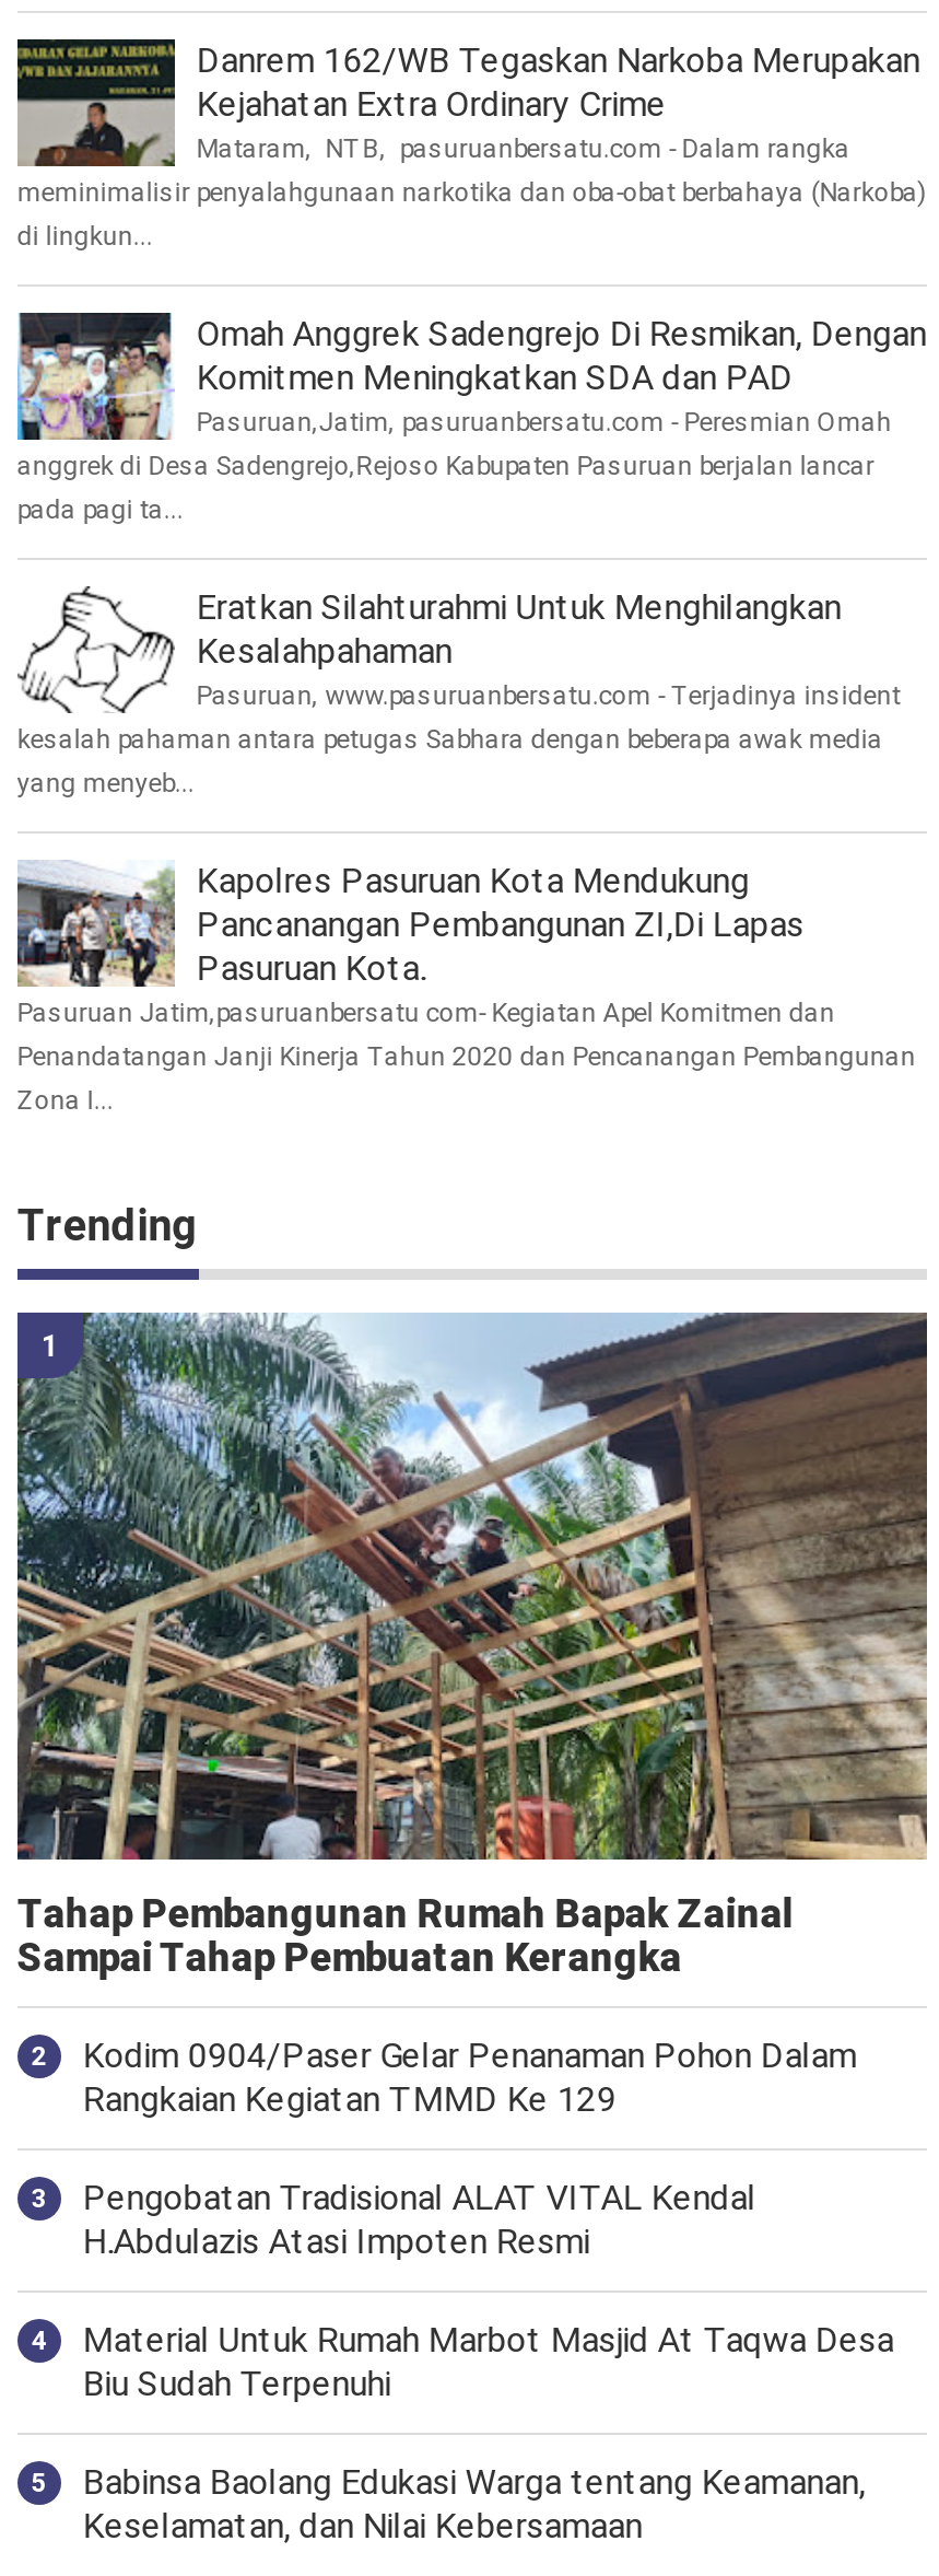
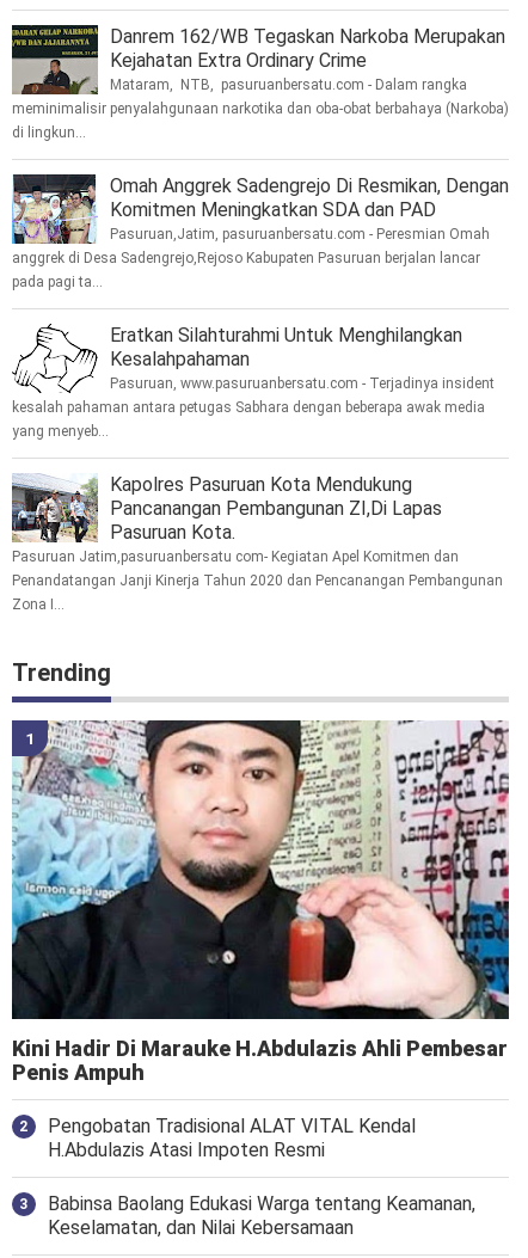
- [image]
- Tahap Pembangunan Rumah Bapak Zainal
- Sampai Tahap Pembuatan Kerangka
- Kodim 0904/Paser Gelar Penanaman Pohon Dalam
- Rangkaian Kegiatan TMMD Ke 129
+ [image]
+ Kini Hadir Di Marauke H.Abdulazis Ahli Pembesar
+ Penis Ampuh

- Material Untuk Rumah Marbot Masjid At Taqwa Desa
- Biu Sudah Terpenuhi
